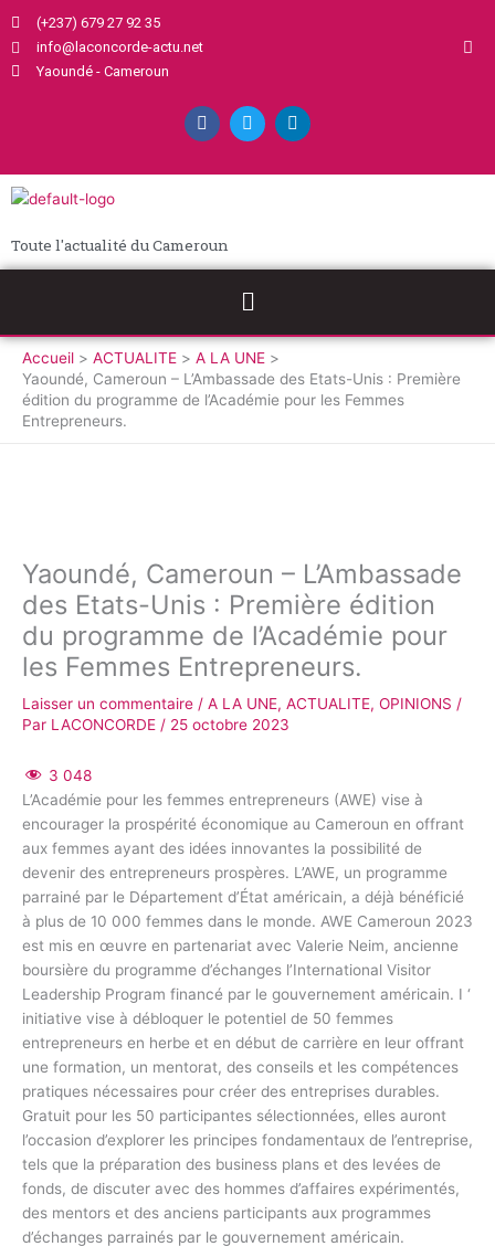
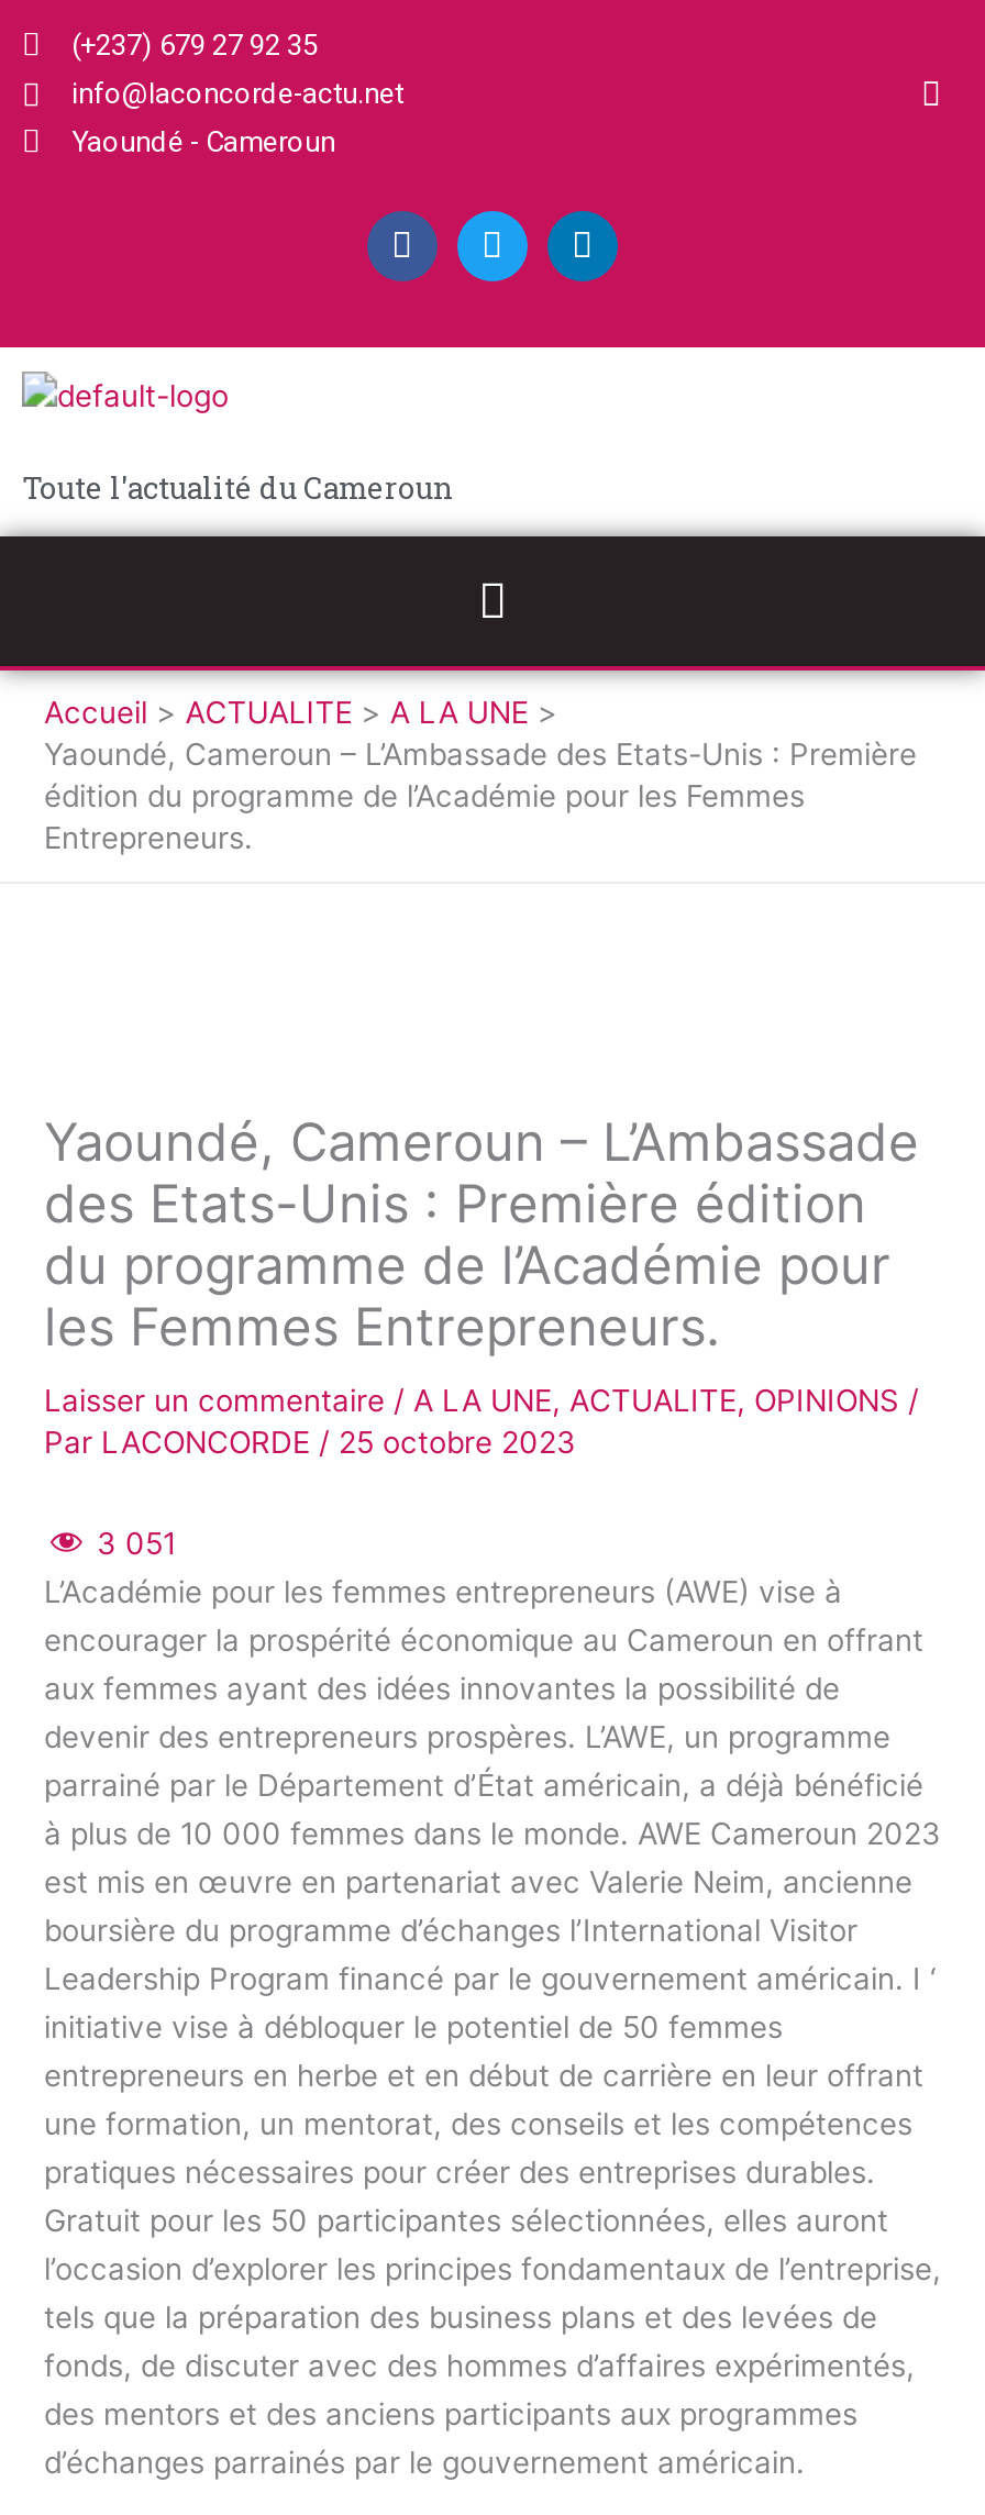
- 3 048
+ 3 051
